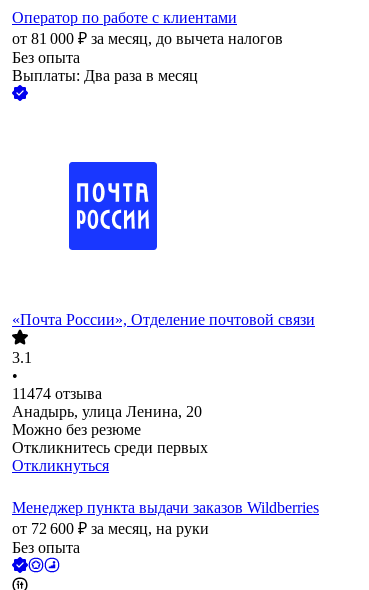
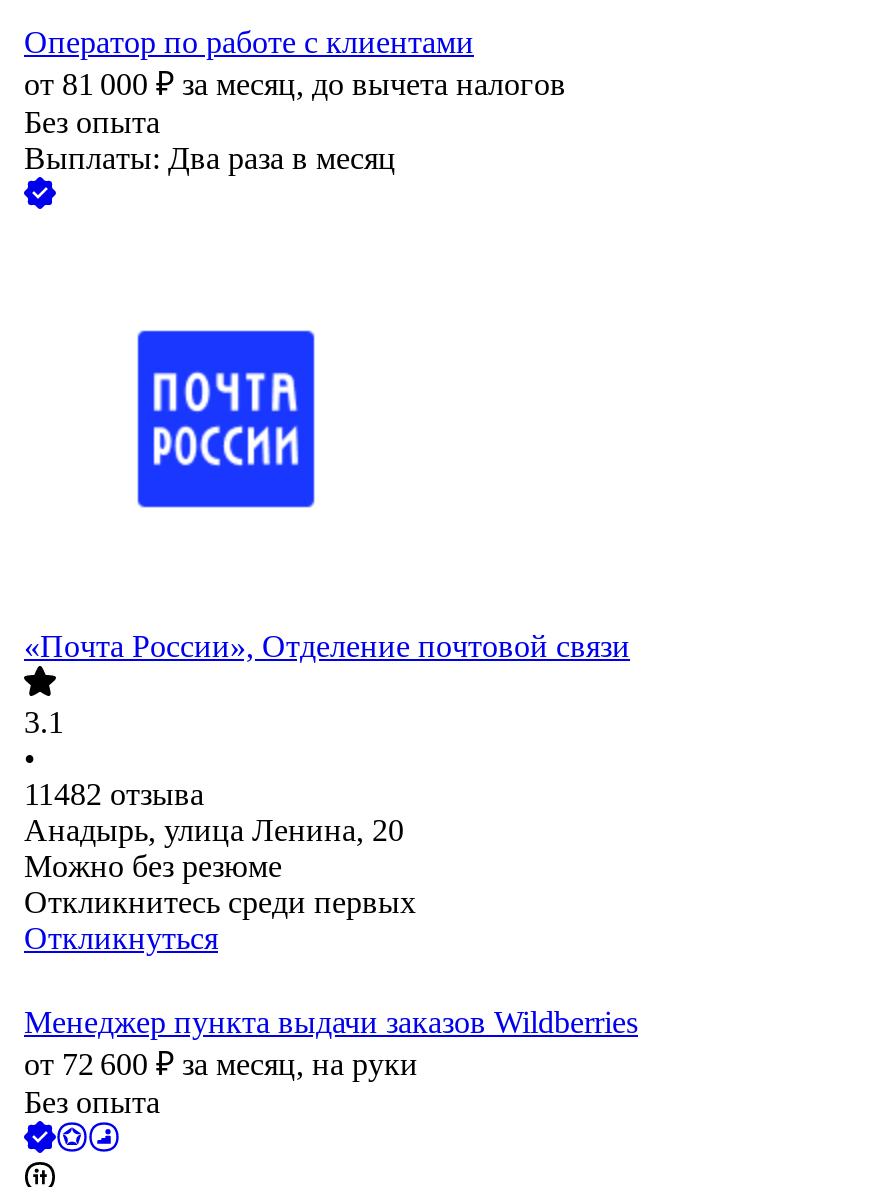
- 11474 отзыва
+ 11482 отзыва
